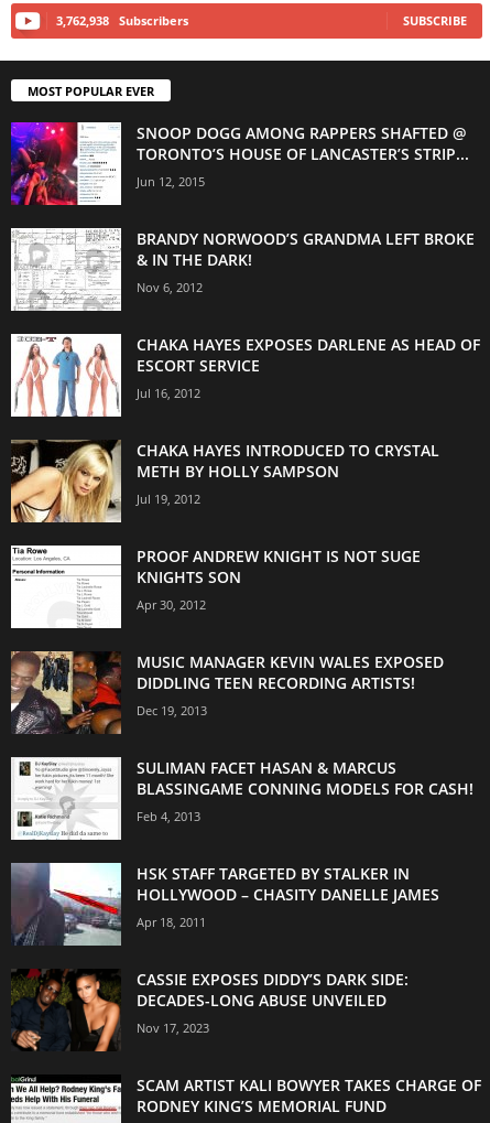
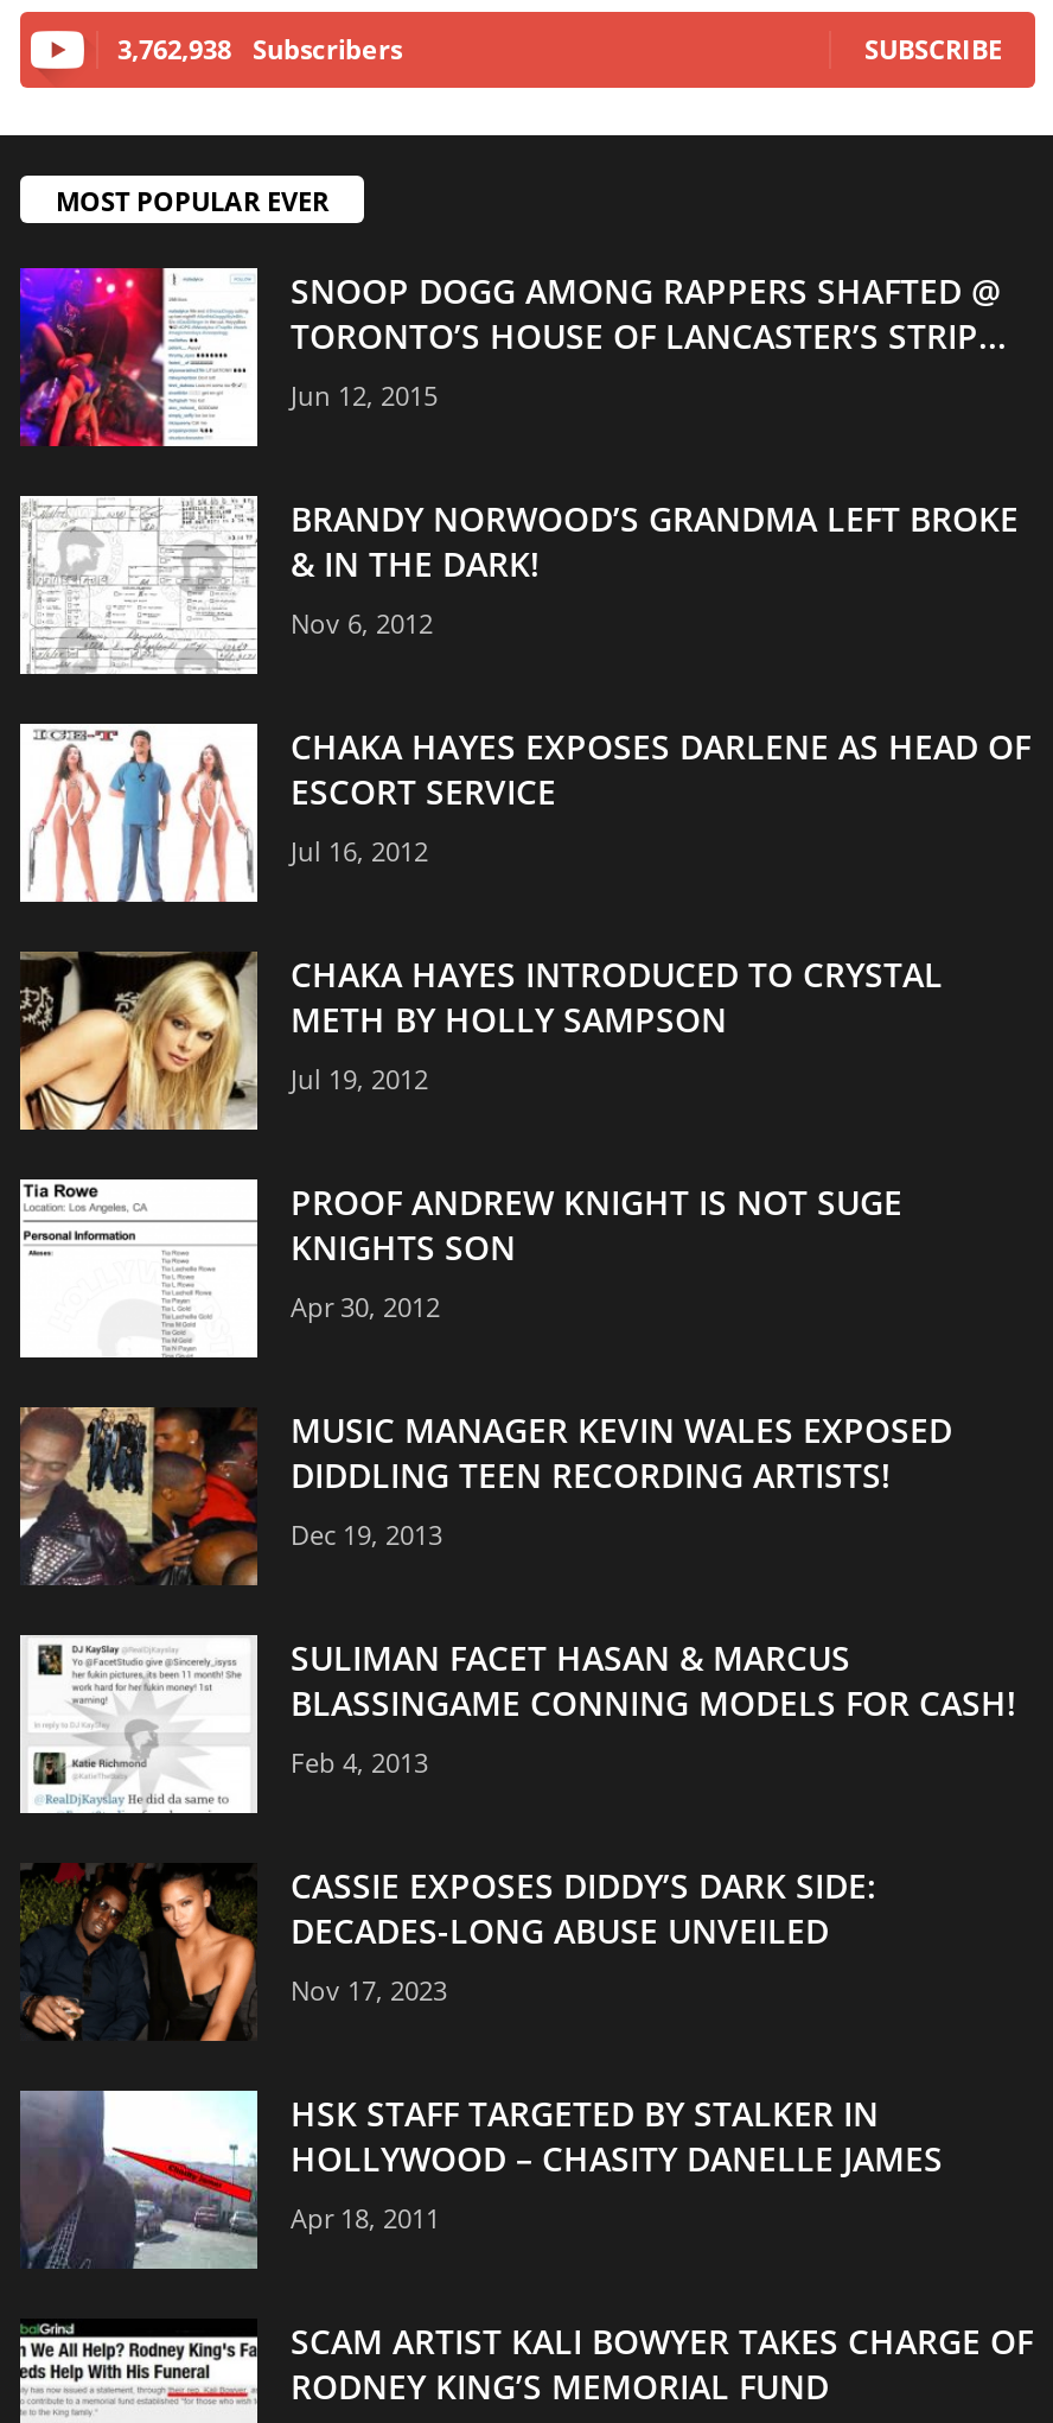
moved down: [image] | HSK STAFF TARGETED BY STALKER IN | HOLLYWOOD – CHASITY DANELLE JAMES | Apr 18, 2011

moved up: [image] | CASSIE EXPOSES DIDDY’S DARK SIDE: | DECADES-LONG ABUSE UNVEILED | Nov 17, 2023
